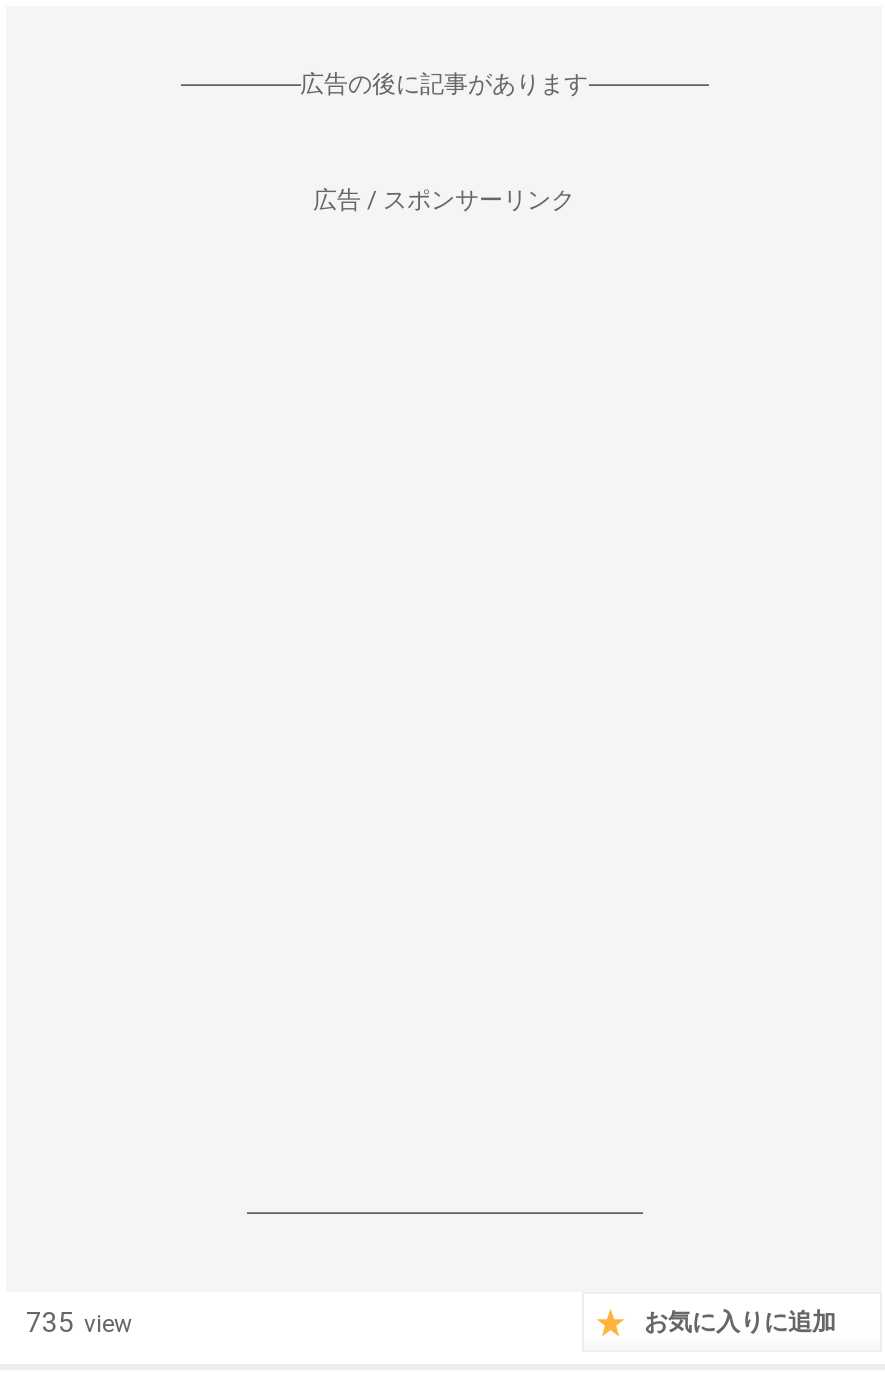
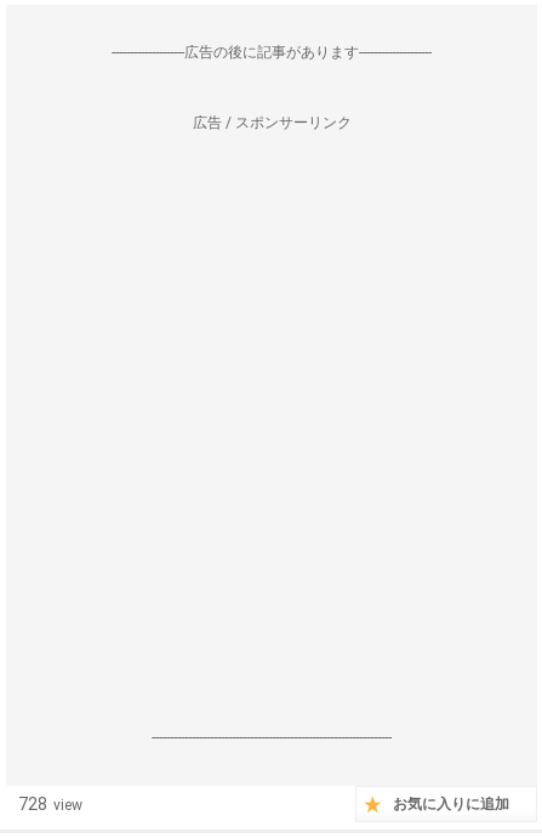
- 735 view
+ 728 view
